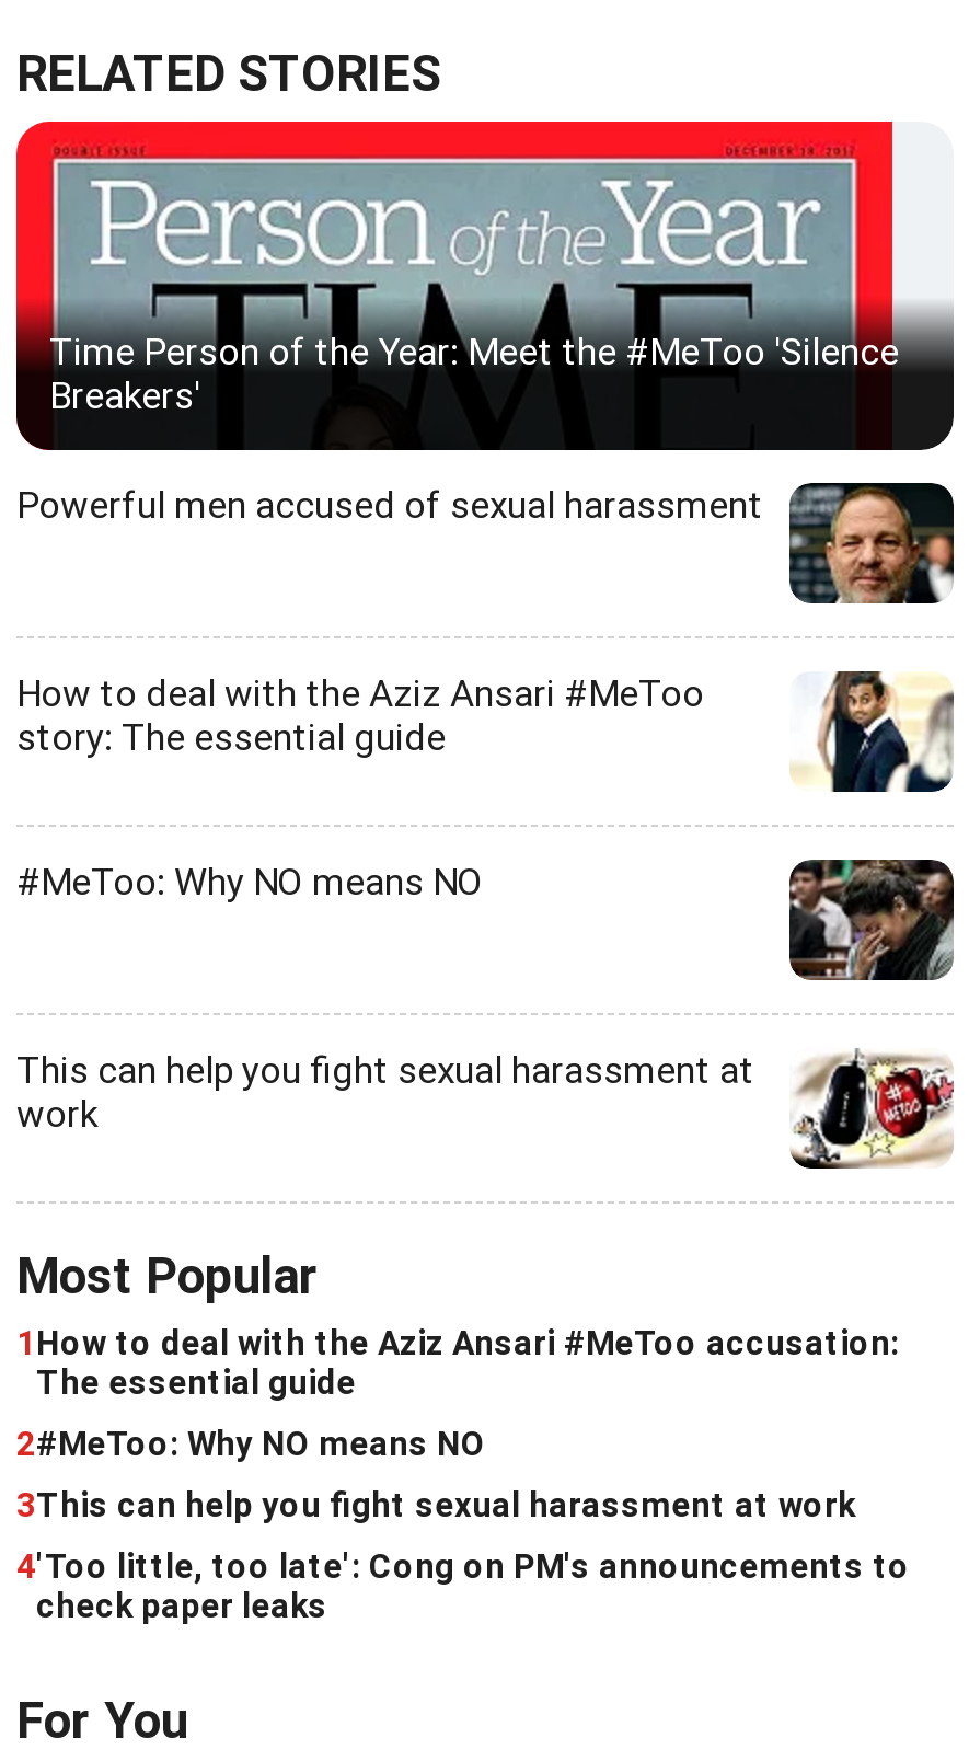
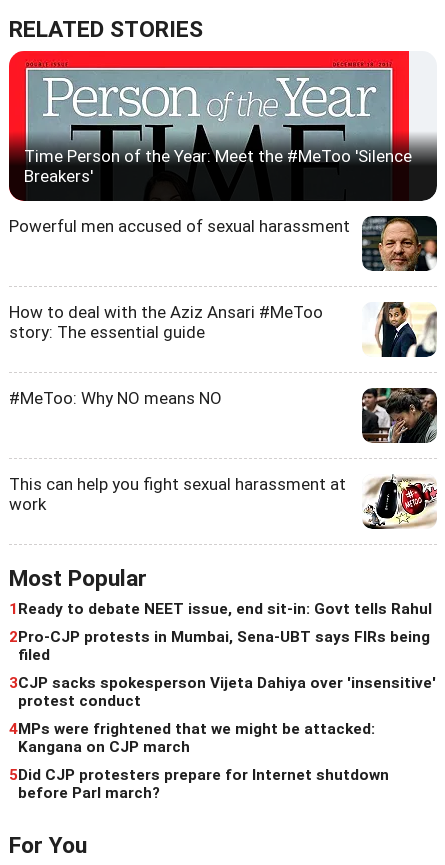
- 1 How to deal with the Aziz Ansari #MeToo accusation:
- The essential guide
- 2#MeToo: Why NO means NO
- 3This can help you fight sexual harassment at work
- 4'Too little, too late': Cong on PM's announcements to
- check paper leaks
+ 1 Ready to debate NEET issue, end sit-in: Govt tells Rahul
+ 2Pro-CJP protests in Mumbai, Sena-UBT says FIRs being
+ filed
+ 3CJP sacks spokesperson Vijeta Dahiya over 'insensitive'
+ protest conduct
+ 4MPs were frightened that we might be attacked:
+ Kangana on CJP march
+ 5Did CJP protesters prepare for Internet shutdown
+ before Parl march?
